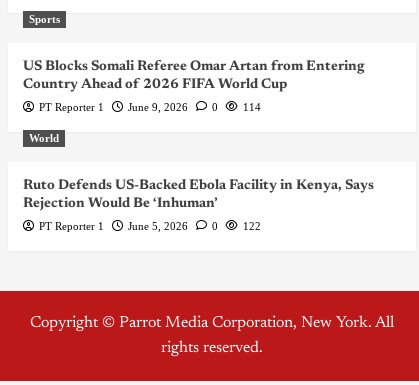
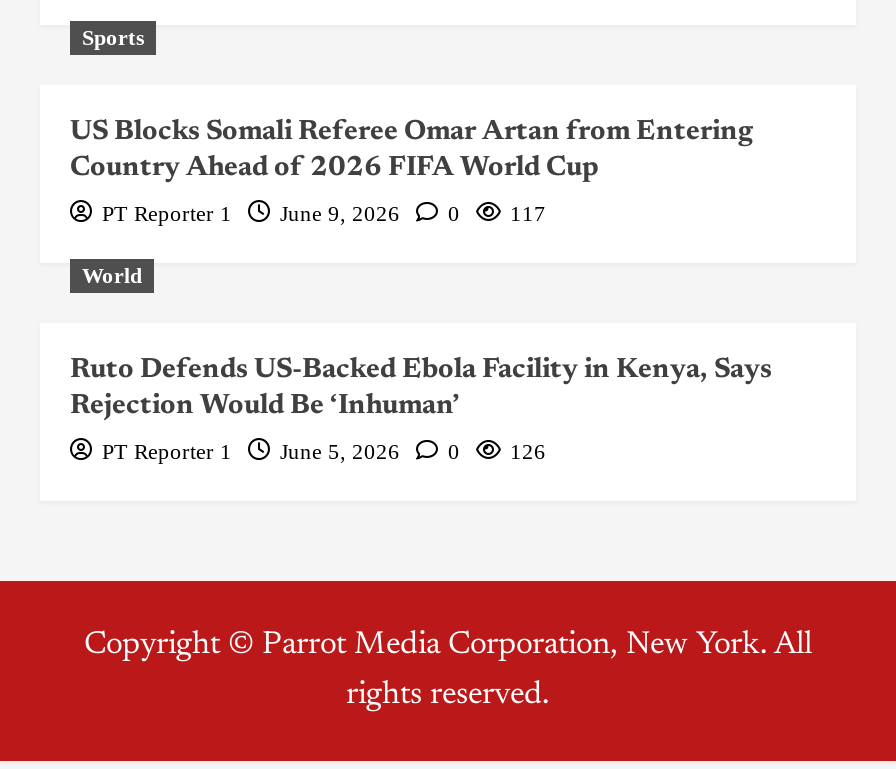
- 114
+ 117

- 122
+ 126
